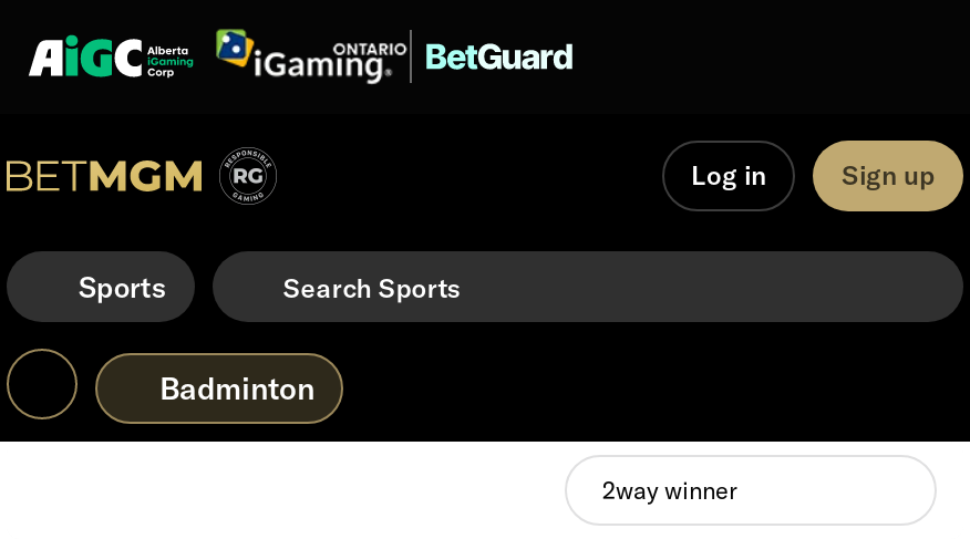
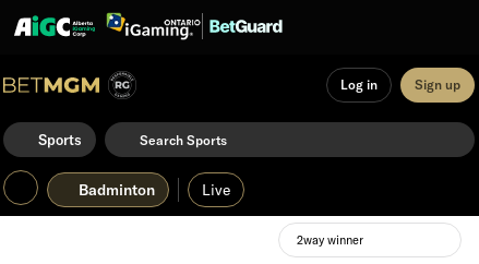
+ Live
